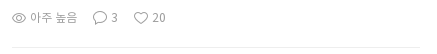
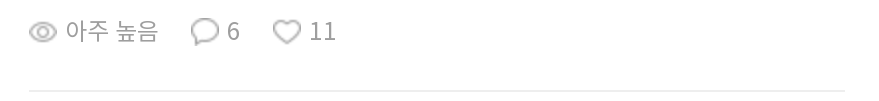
- 3
- 20
+ 6
+ 11
